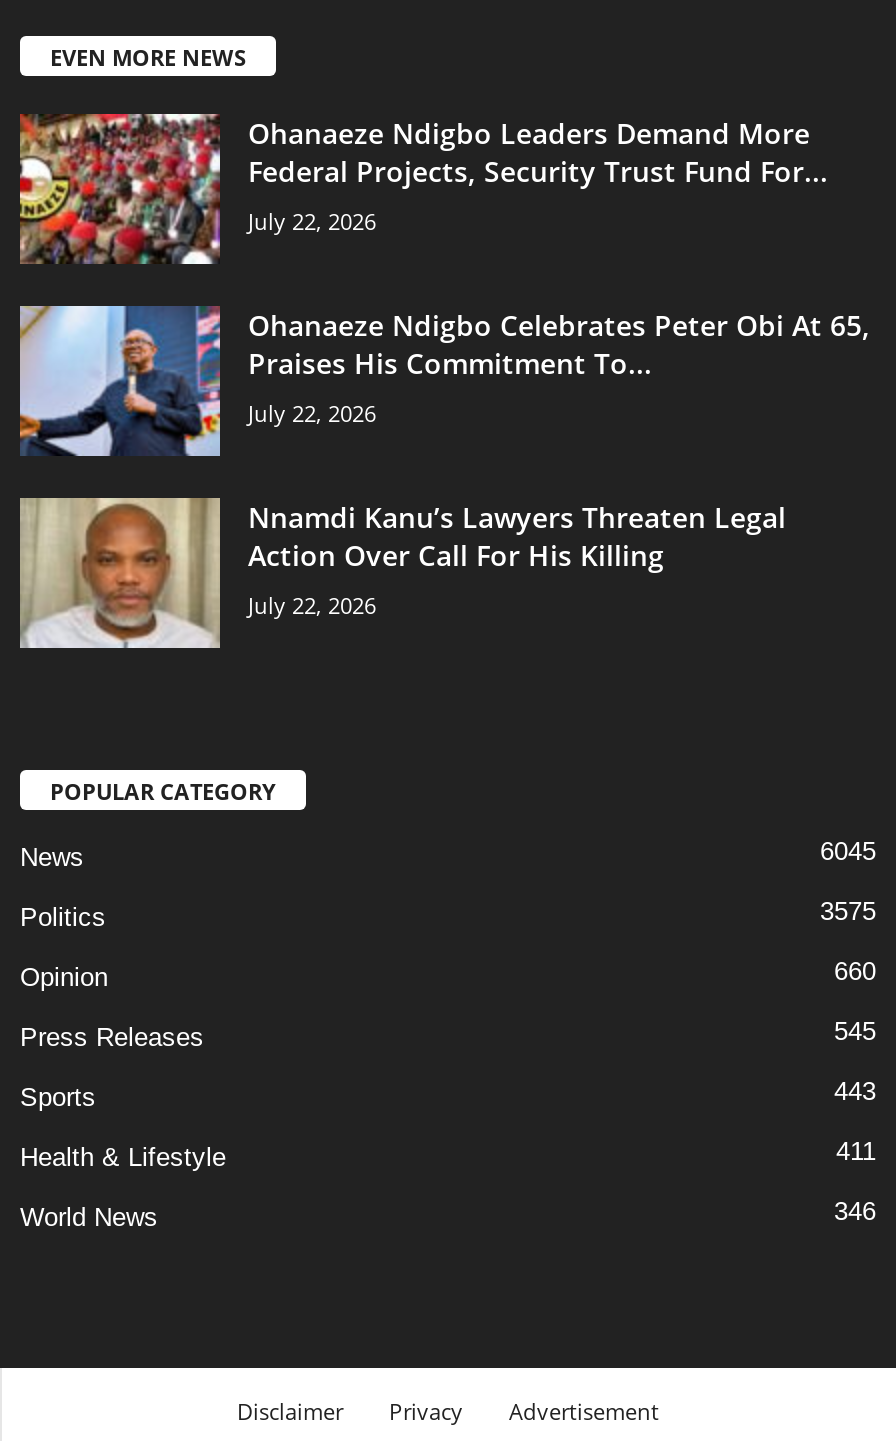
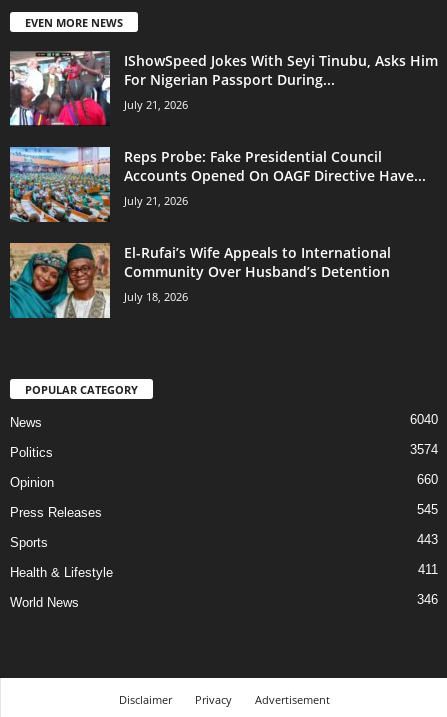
- [image]
- Ohanaeze Ndigbo Leaders Demand More
- Federal Projects, Security Trust Fund For...
- July 22, 2026
+ [image]
+ IShowSpeed Jokes With Seyi Tinubu, Asks Him
+ For Nigerian Passport During...
+ July 21, 2026

- [image]
- Ohanaeze Ndigbo Celebrates Peter Obi At 65,
- Praises His Commitment To...
- July 22, 2026
+ [image]
+ Reps Probe: Fake Presidential Council
+ Accounts Opened On OAGF Directive Have...
+ July 21, 2026

- [image]
- Nnamdi Kanu’s Lawyers Threaten Legal
- Action Over Call For His Killing
- July 22, 2026
+ [image]
+ El-Rufai’s Wife Appeals to International
+ Community Over Husband’s Detention
+ July 18, 2026

- 6045
+ 6040

- 3575
+ 3574
